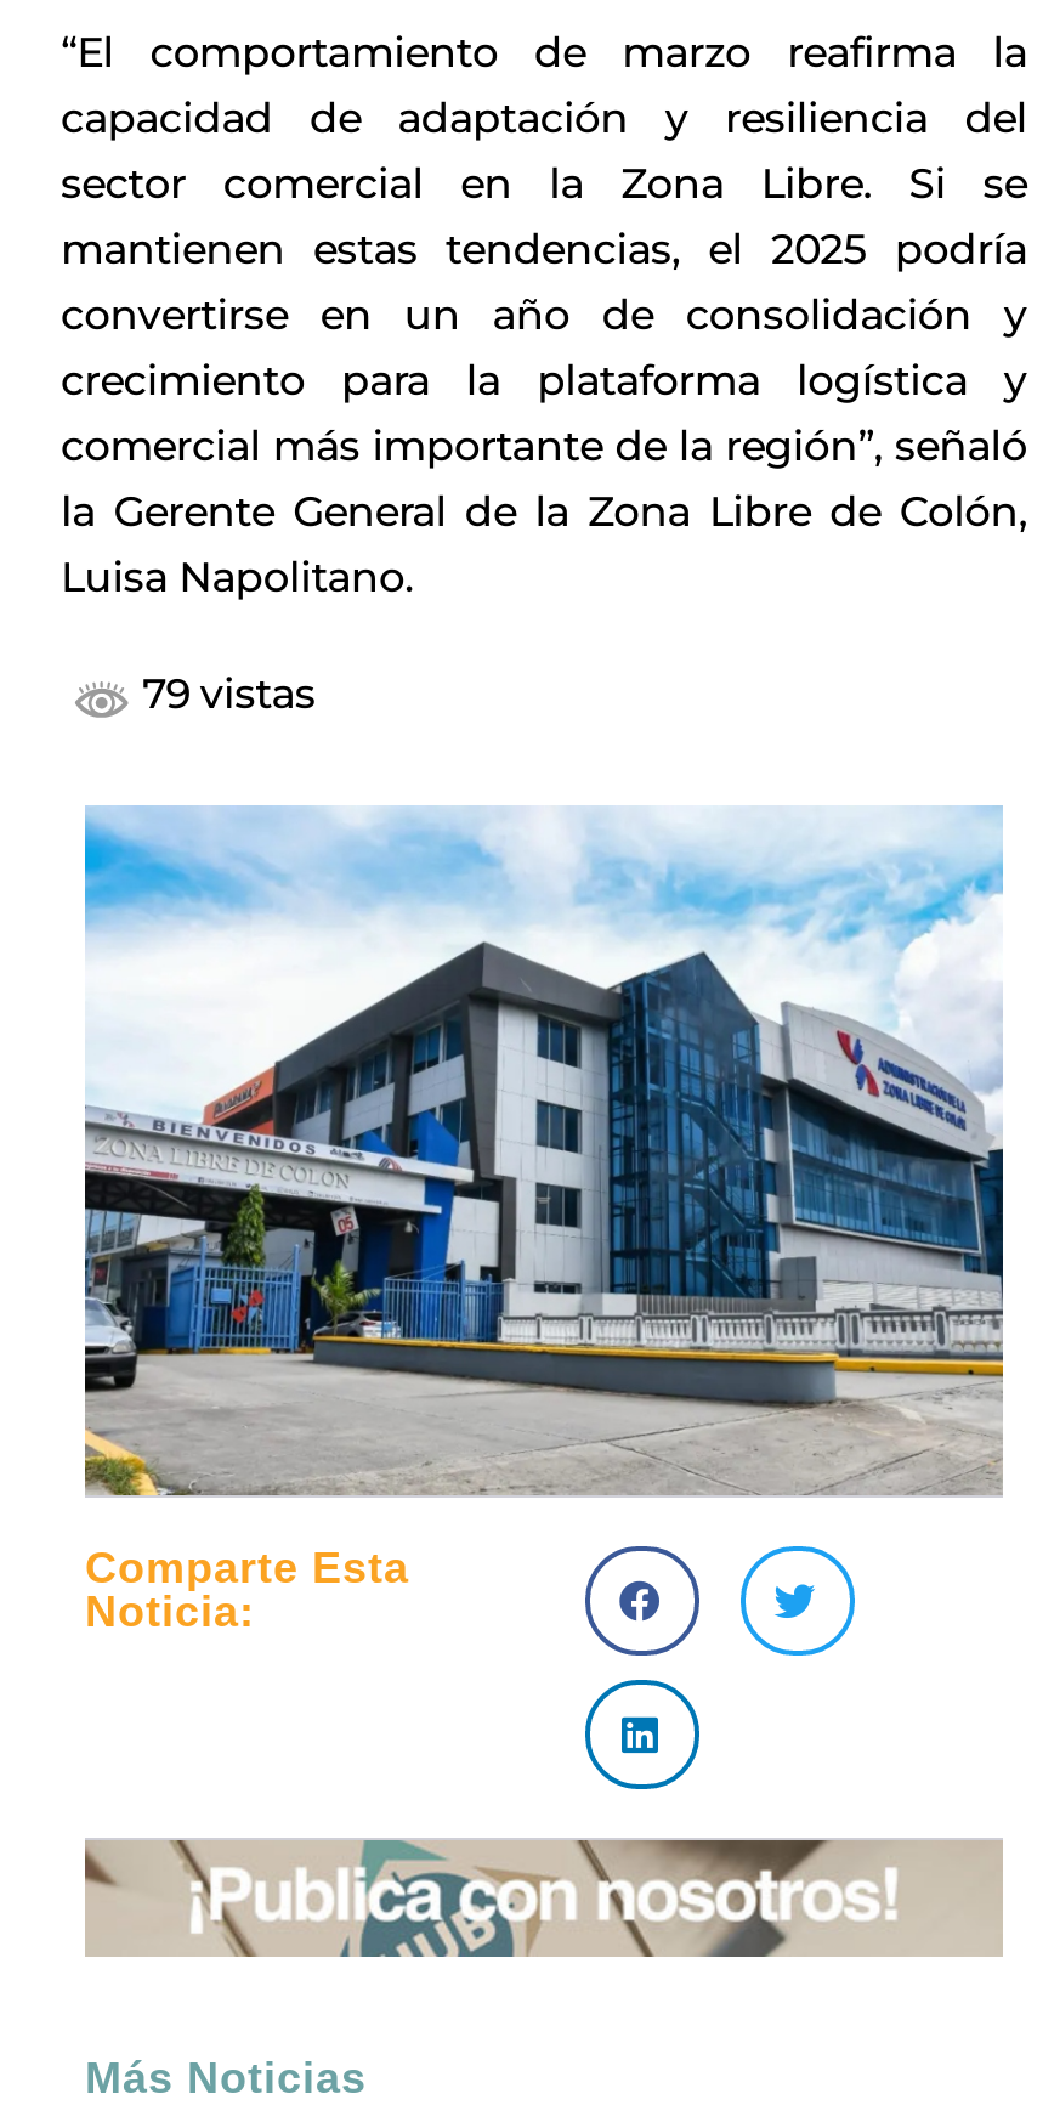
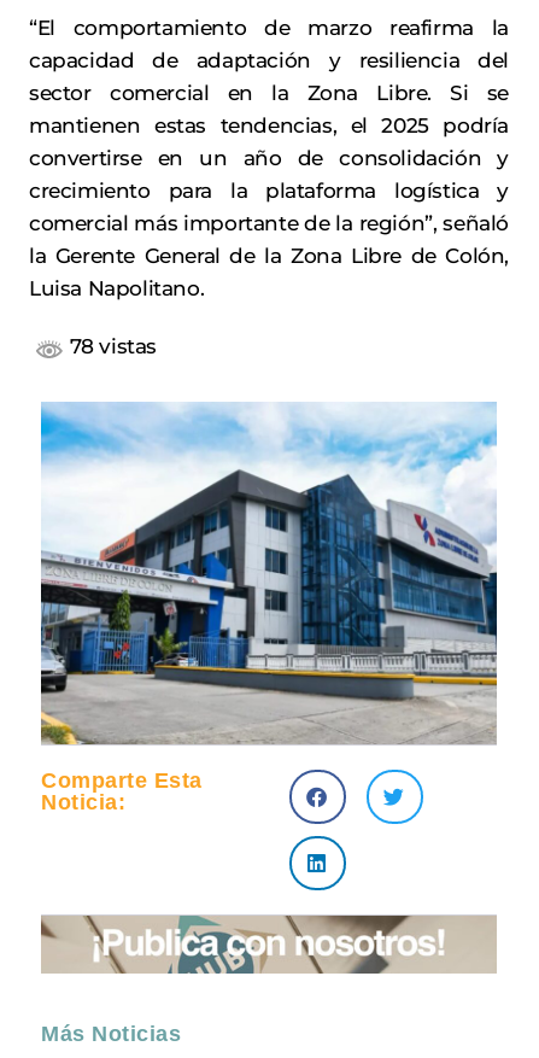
- 79 vistas
+ 78 vistas
